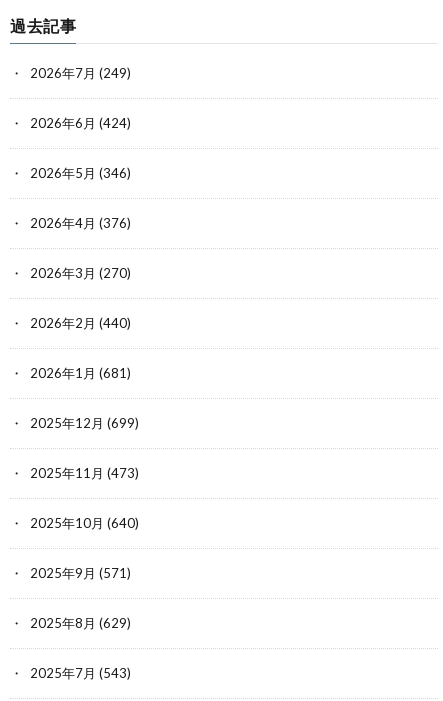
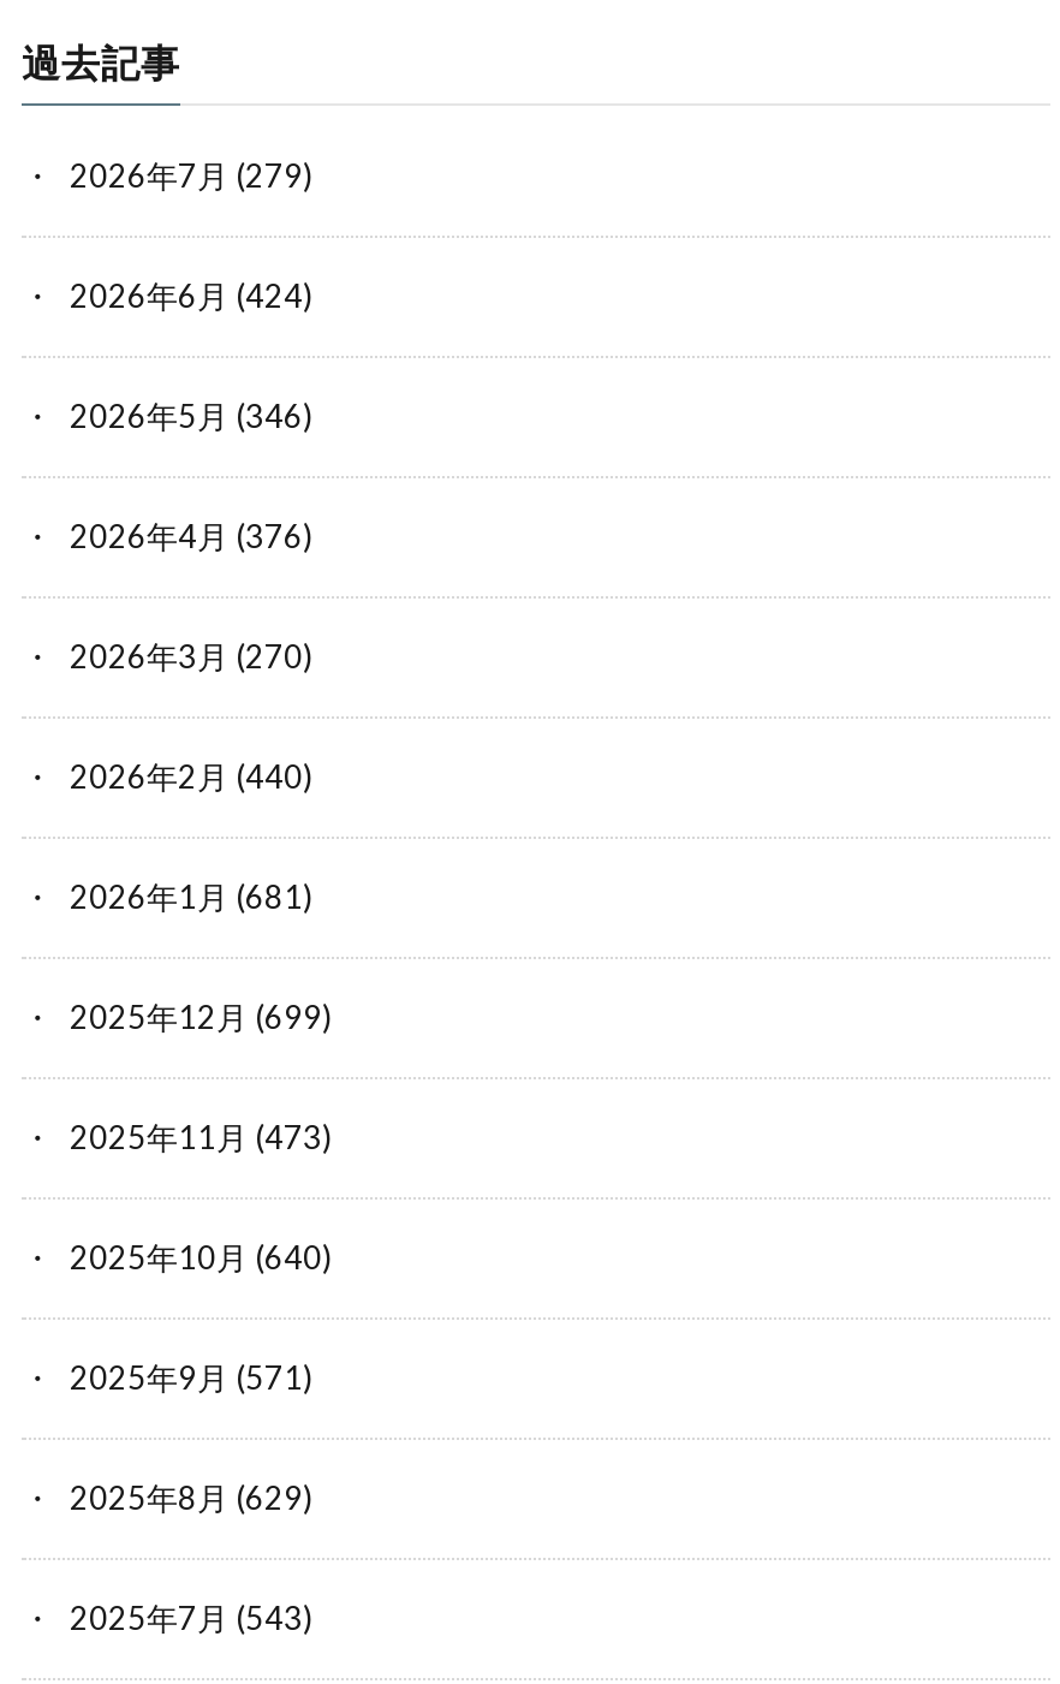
- 2026年7月(249)
+ 2026年7月(279)
